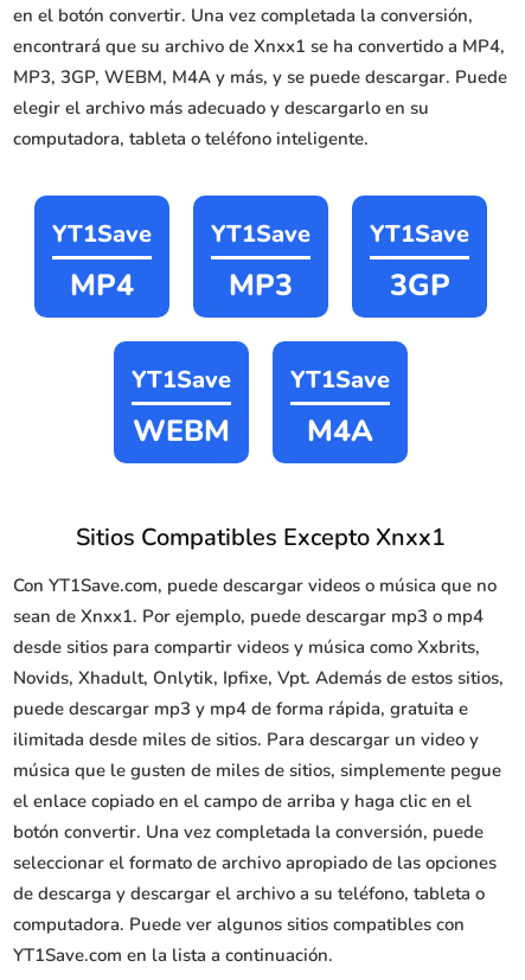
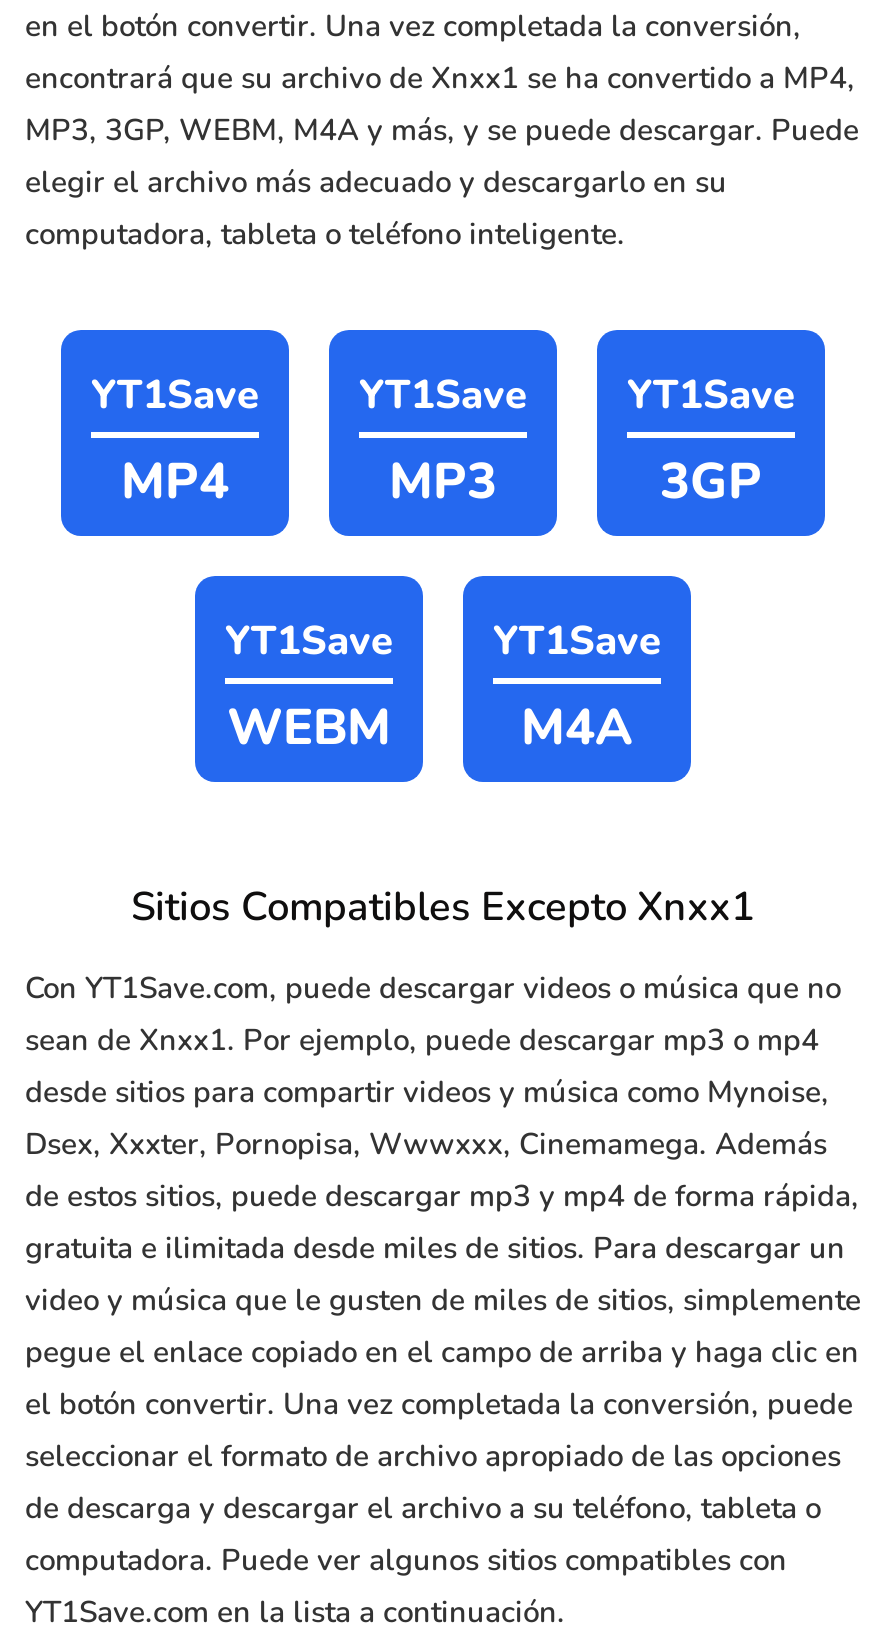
- desde sitios para compartir videos y música como Xxbrits,
- Novids, Xhadult, Onlytik, Ipfixe, Vpt. Además de estos sitios,
- puede descargar mp3 y mp4 de forma rápida, gratuita e
- ilimitada desde miles de sitios. Para descargar un video y
- música que le gusten de miles de sitios, simplemente pegue
- el enlace copiado en el campo de arriba y haga clic en el
- botón convertir. Una vez completada la conversión, puede
+ desde sitios para compartir videos y música como Mynoise,
+ Dsex, Xxxter, Pornopisa, Wwwxxx, Cinemamega. Además
+ de estos sitios, puede descargar mp3 y mp4 de forma rápida,
+ gratuita e ilimitada desde miles de sitios. Para descargar un
+ video y música que le gusten de miles de sitios, simplemente
+ pegue el enlace copiado en el campo de arriba y haga clic en
+ el botón convertir. Una vez completada la conversión, puede
